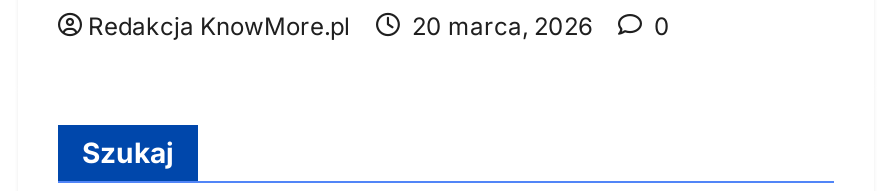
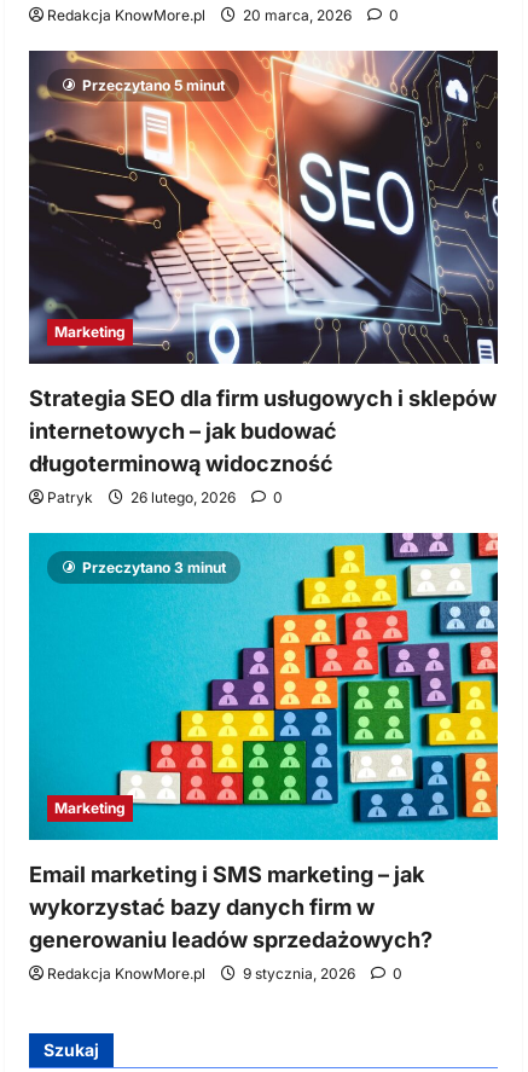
+ [image]
+ Przeczytano 5 minut

+ [image]
+ Przeczytano 3 minut

+ Marketing
+ Strategia SEO dla firm usługowych i sklepów
+ internetowych – jak budować
+ długoterminową widoczność
+ Patryk
+ 26 lutego, 2026
+ 0

+ Marketing
+ Email marketing i SMS marketing – jak
+ wykorzystać bazy danych firm w
+ generowaniu leadów sprzedażowych?
+ Redakcja KnowMore.pl
+ 9 stycznia, 2026
+ 0
